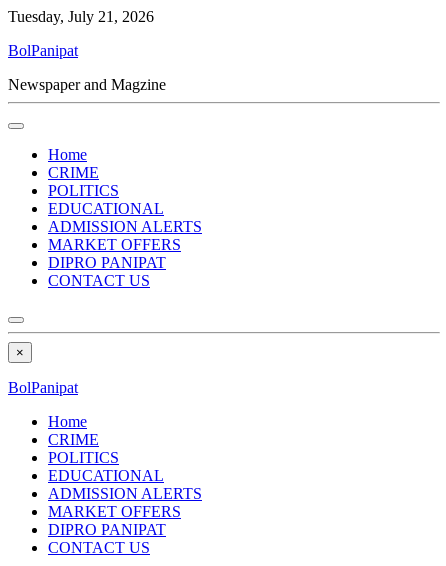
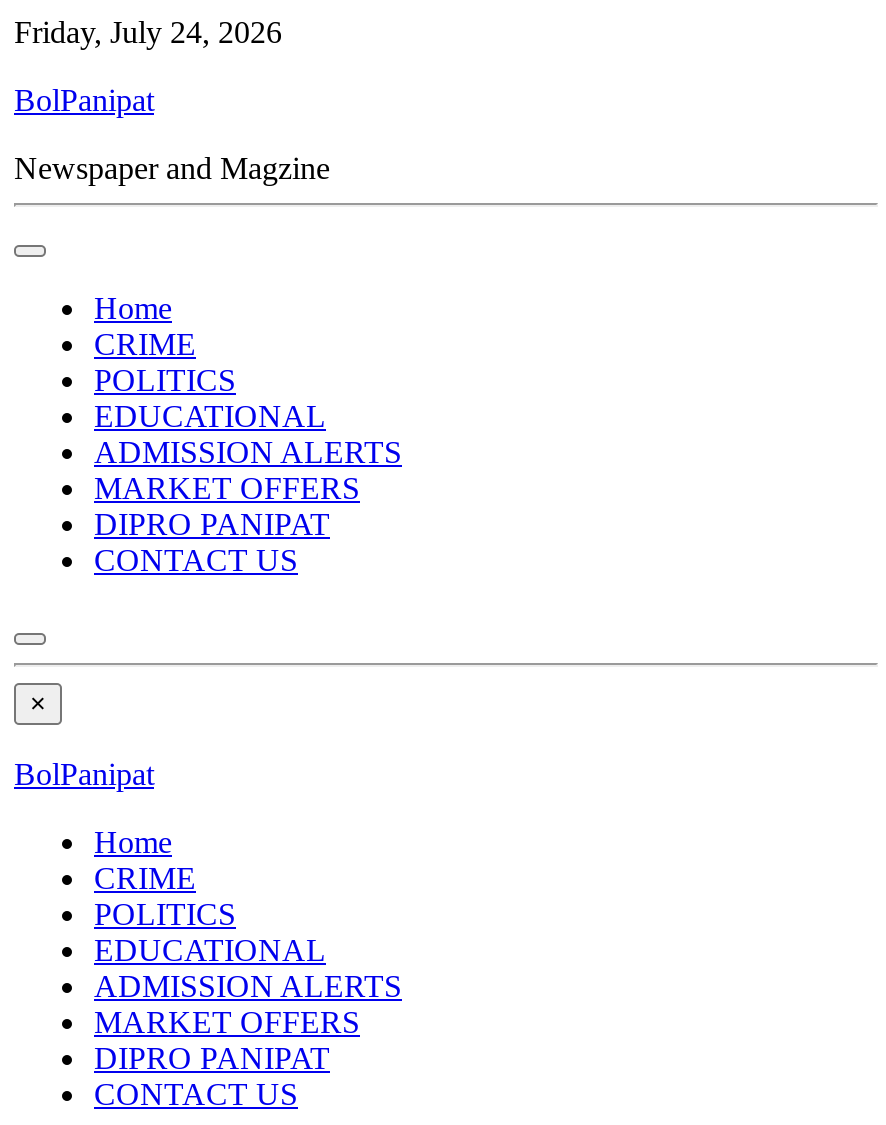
- Tuesday, July 21, 2026
+ Friday, July 24, 2026
